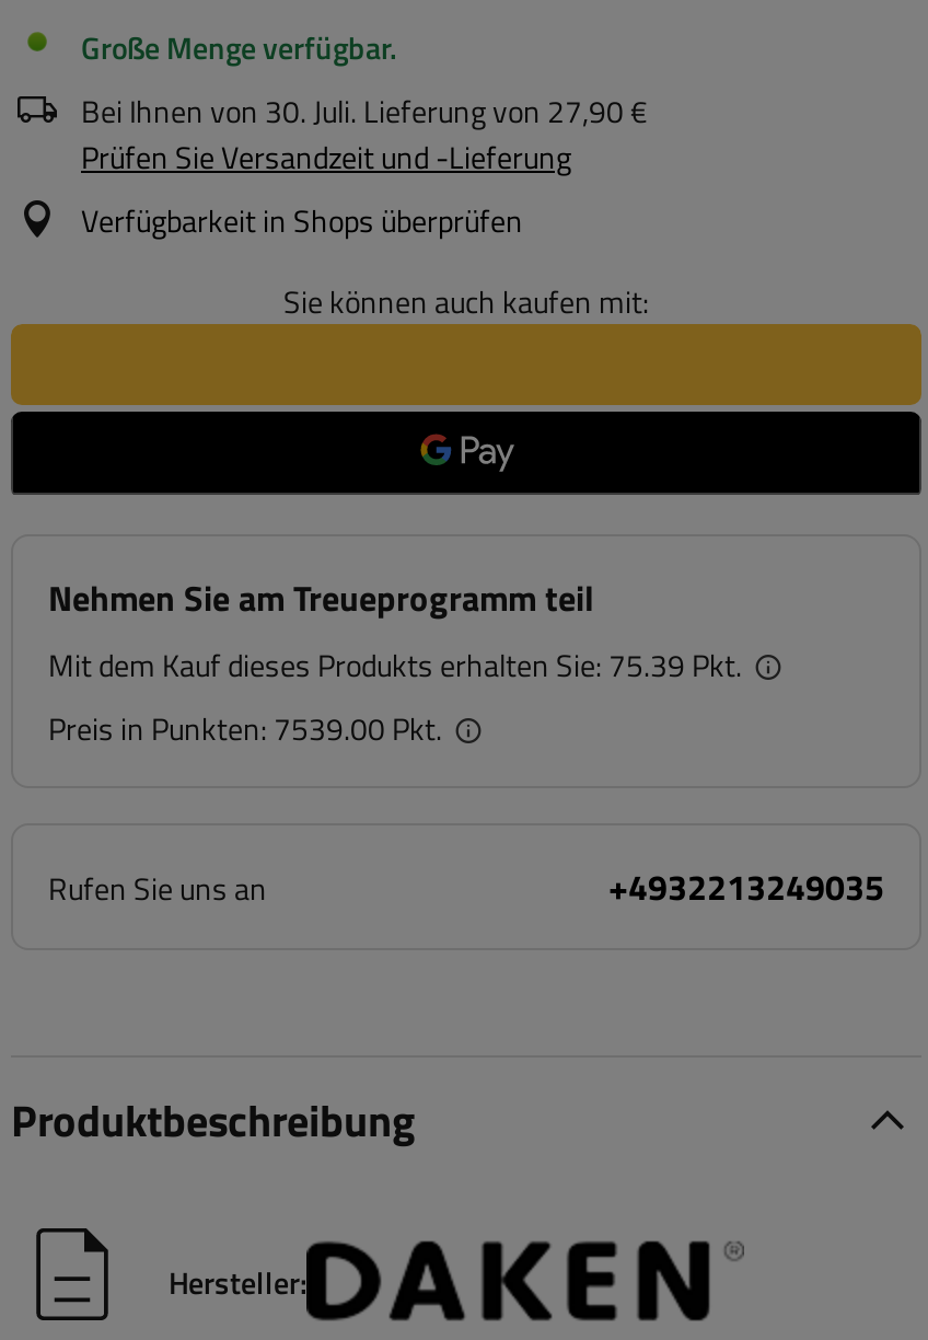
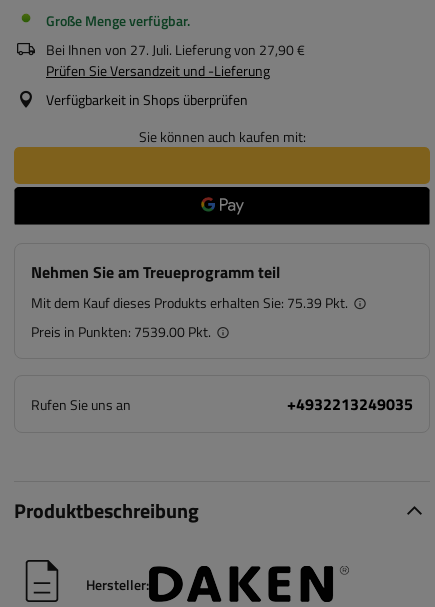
- Bei Ihnen von 30. Juli. Lieferung von 27,90 €
+ Bei Ihnen von 27. Juli. Lieferung von 27,90 €
